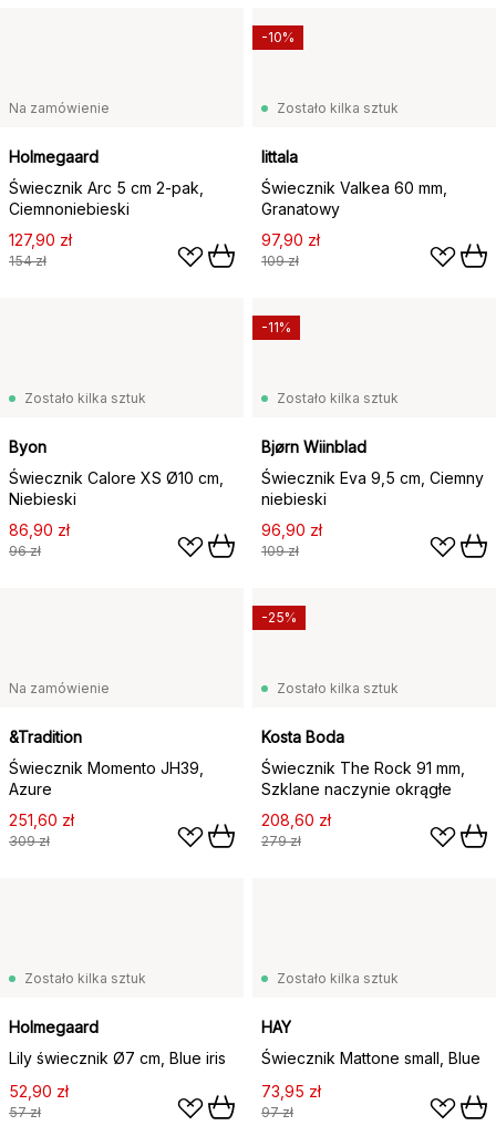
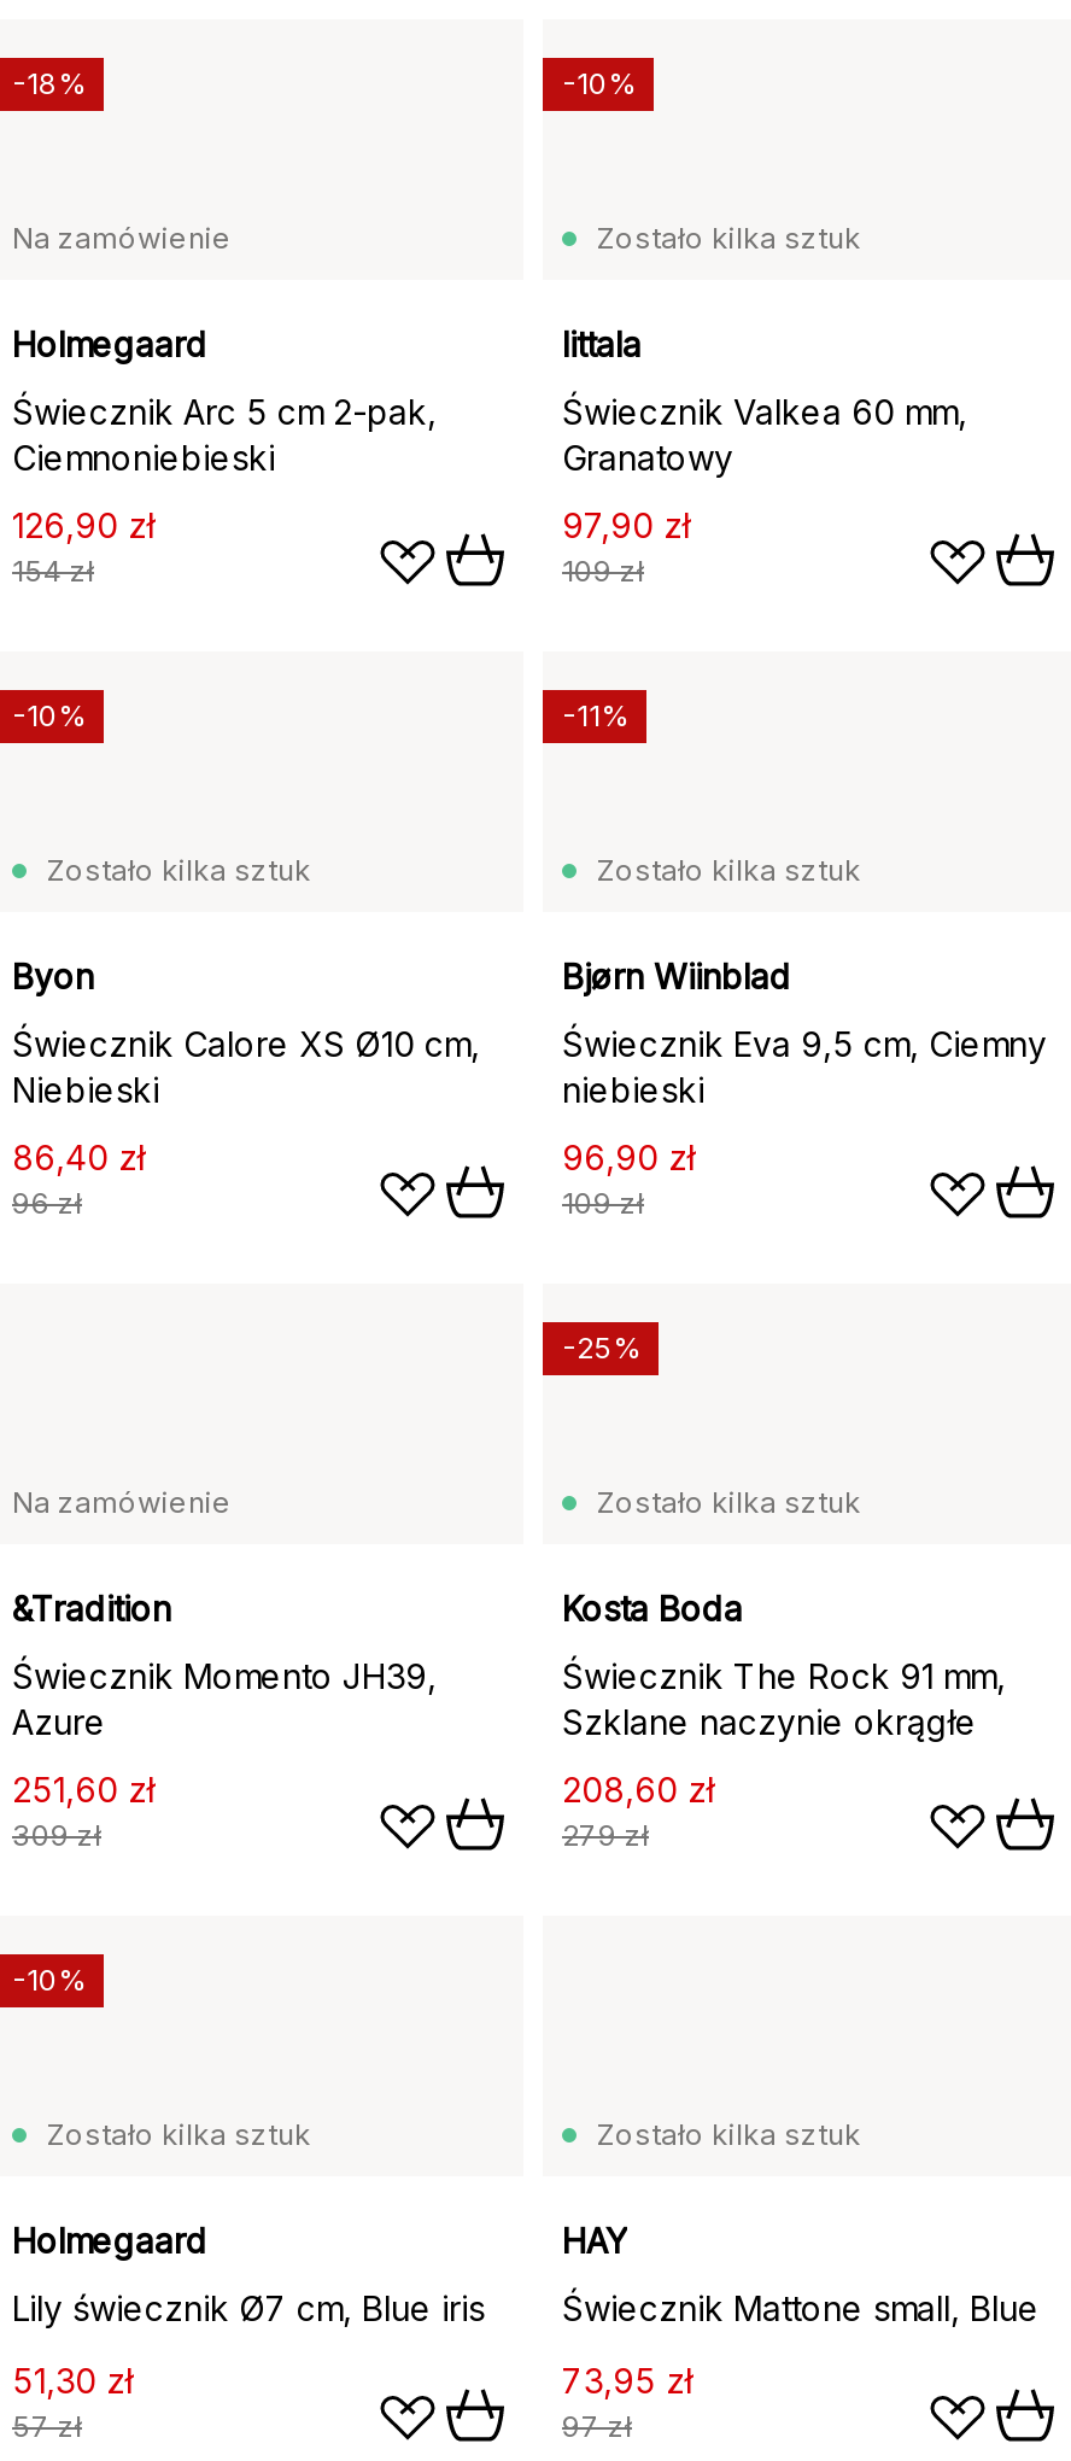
+ -18%

- 127,90 zł
+ 126,90 zł

+ -10%

- 86,90 zł
+ 86,40 zł

+ -10%

- 52,90 zł
+ 51,30 zł
